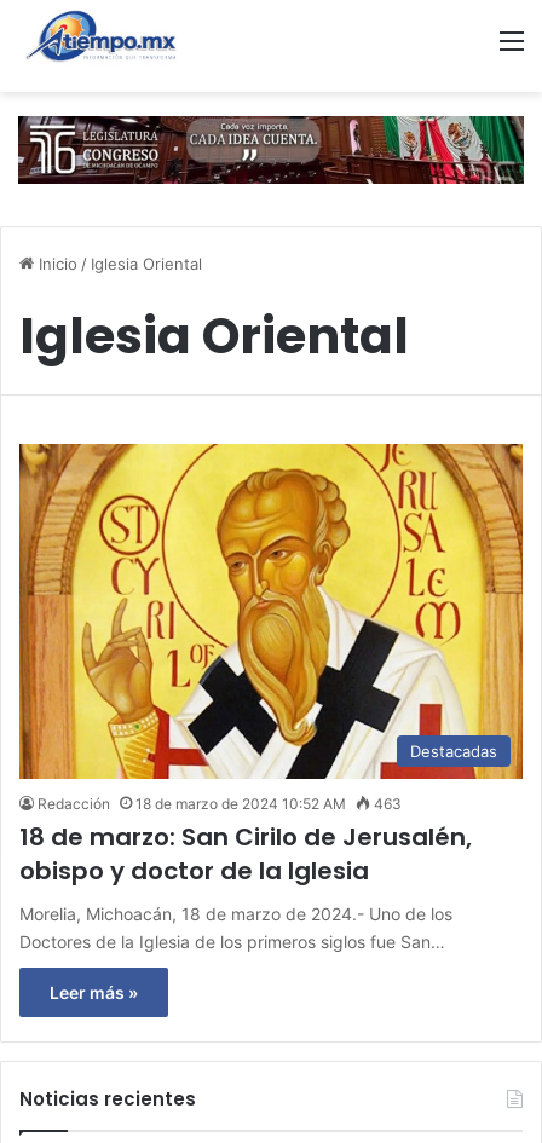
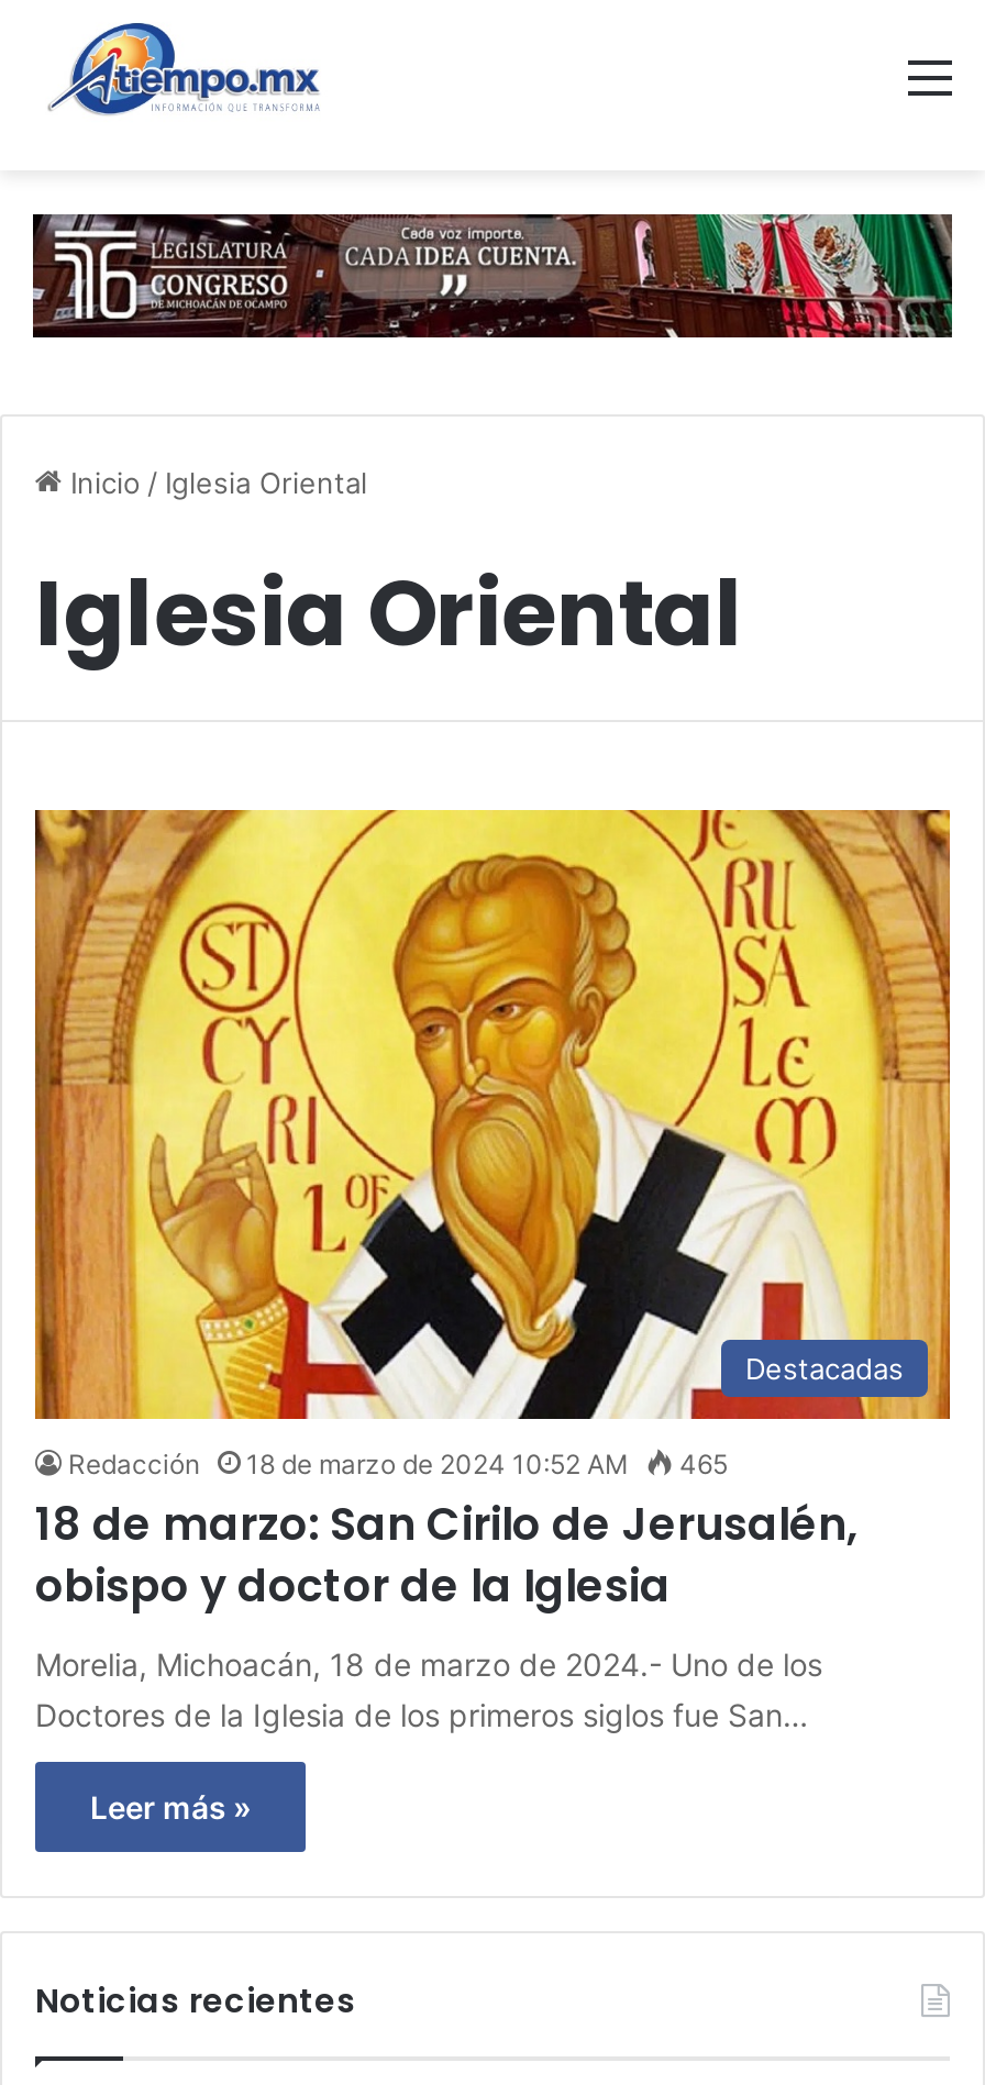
- Redacción 18 de marzo de 2024 10:52 AM 463
+ Redacción 18 de marzo de 2024 10:52 AM 465
